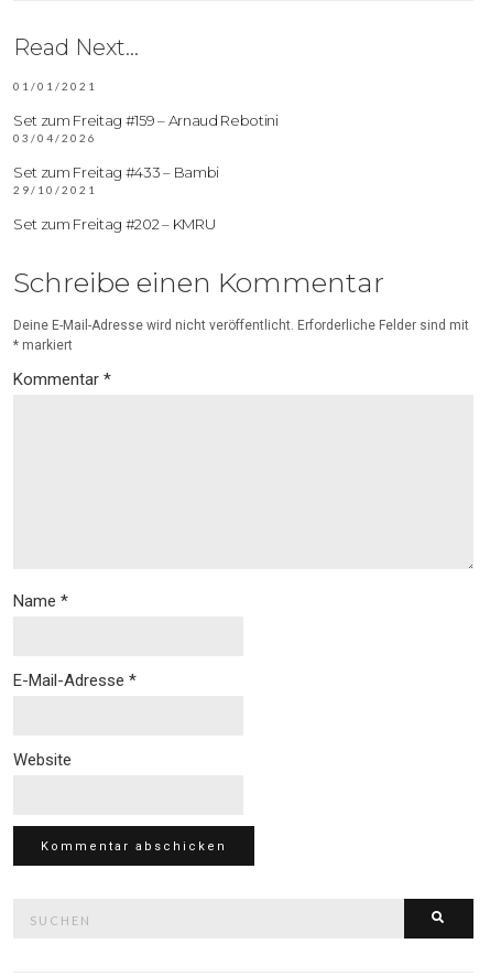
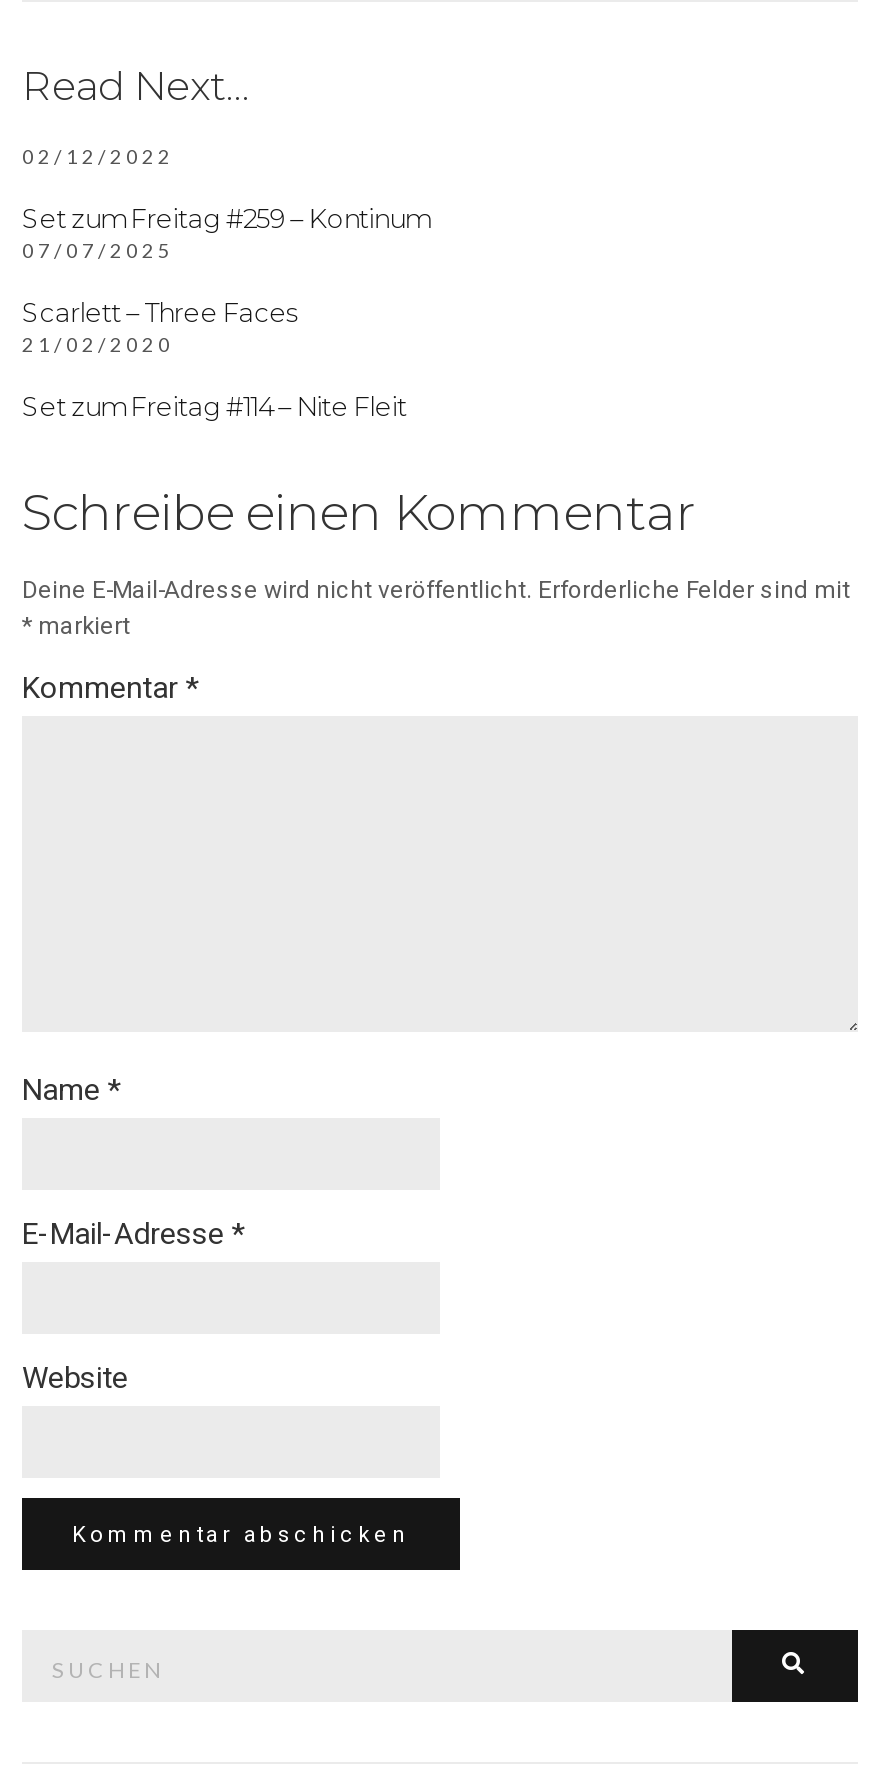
- 01/01/2021
+ 02/12/2022

- Set zum Freitag #159 – Arnaud Rebotini
- 03/04/2026
+ Set zum Freitag #259 – Kontinum
+ 07/07/2025

- Set zum Freitag #433 – Bambi
- 29/10/2021
+ Scarlett – Three Faces
+ 21/02/2020

- Set zum Freitag #202 – KMRU
+ Set zum Freitag #114 – Nite Fleit
